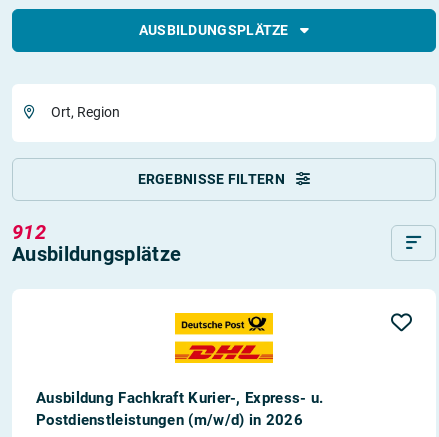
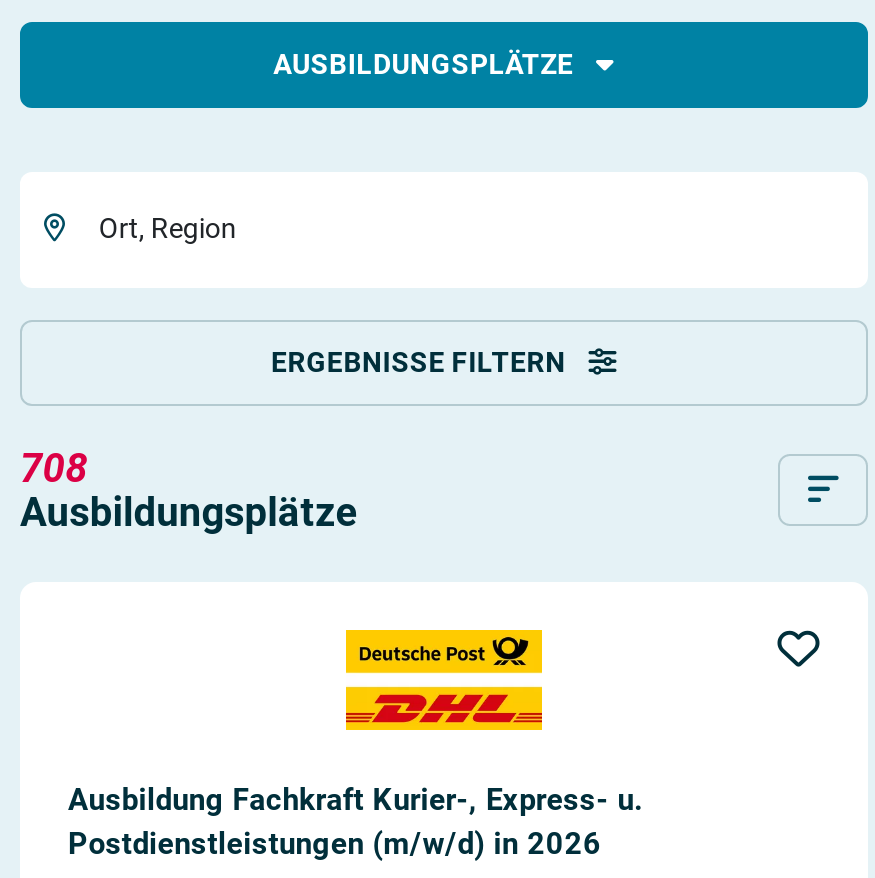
- 912
+ 708
